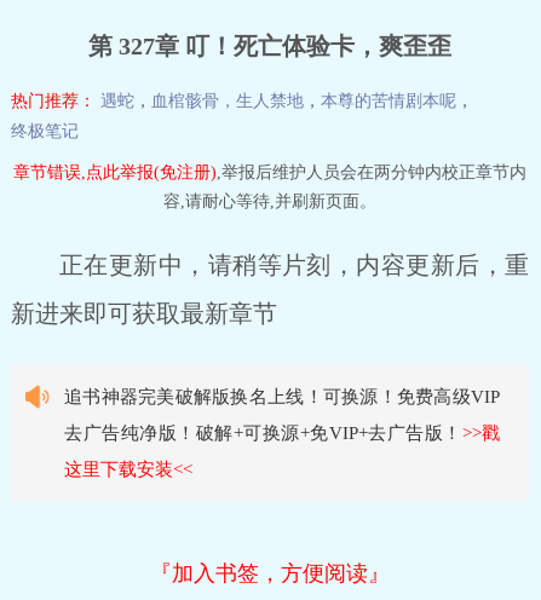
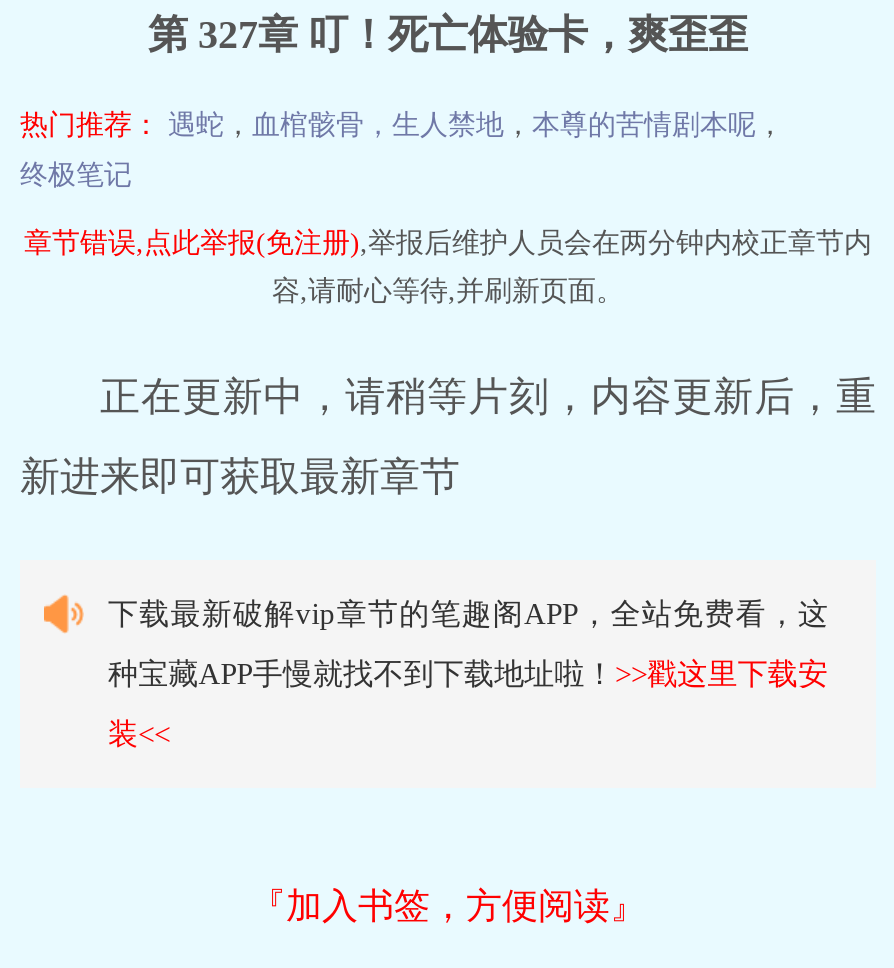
- 追书神器完美破解版换名上线！可换源！免费高级VIP
+ 下载最新破解vip章节的笔趣阁APP，全站免费看，这

- 去广告纯净版！破解+可换源+免VIP+去广告版！>>戳
+ 种宝藏APP手慢就找不到下载地址啦！>>戳这里下载安

- 这里下载安装<<
+ 装<<
